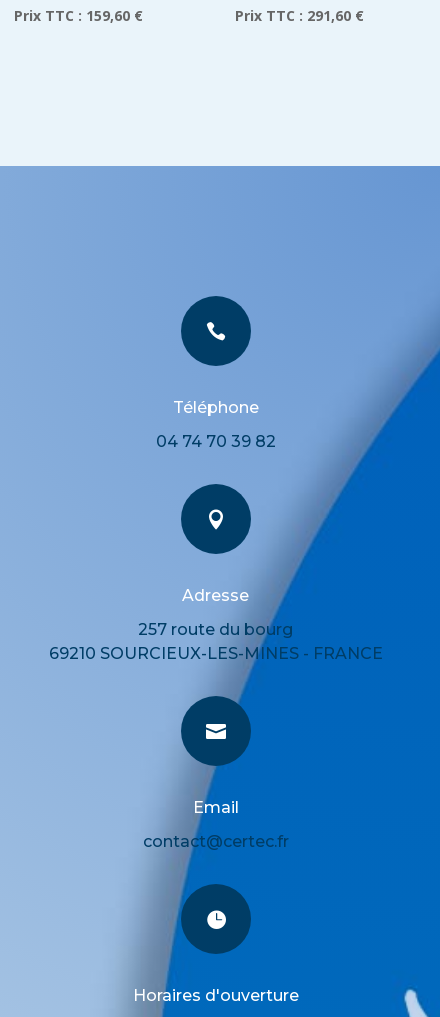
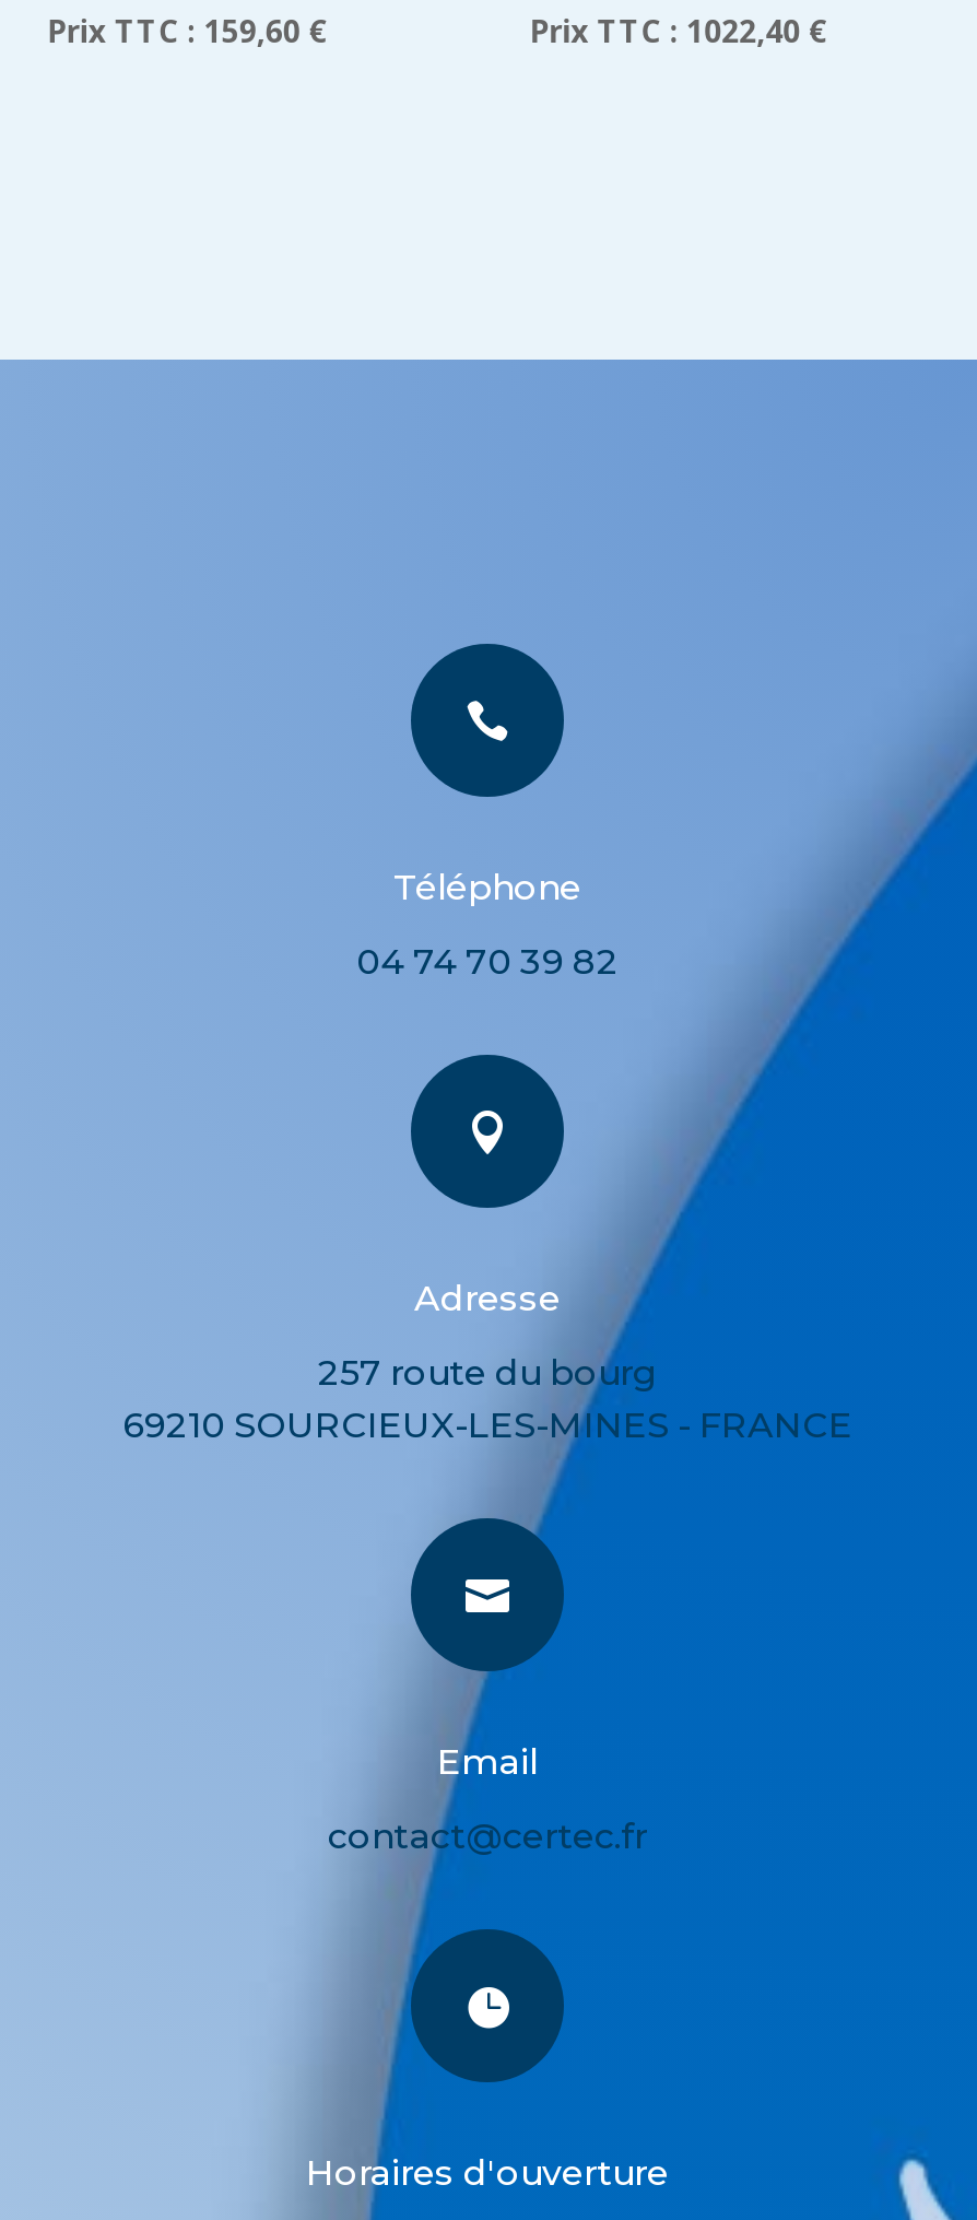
- Prix TTC : 291,60 €
+ Prix TTC : 1022,40 €
